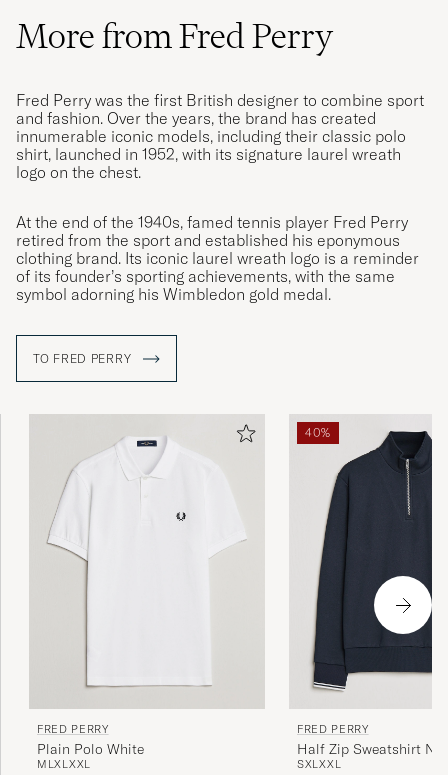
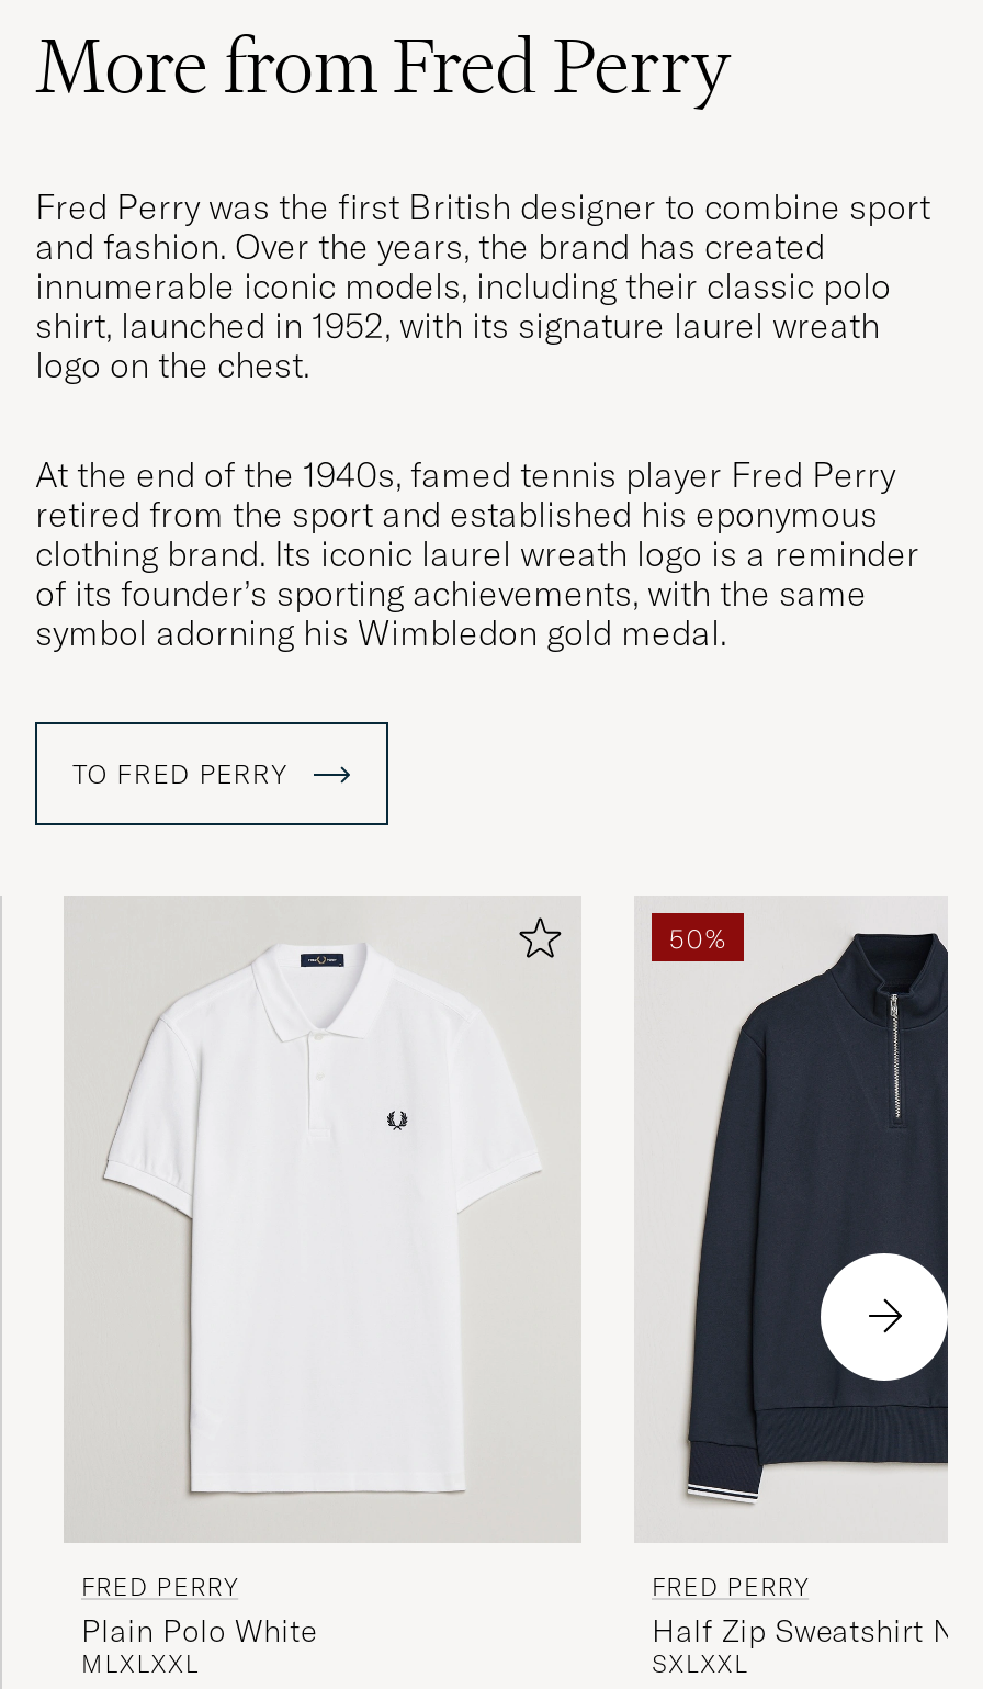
- 40%
+ 50%
